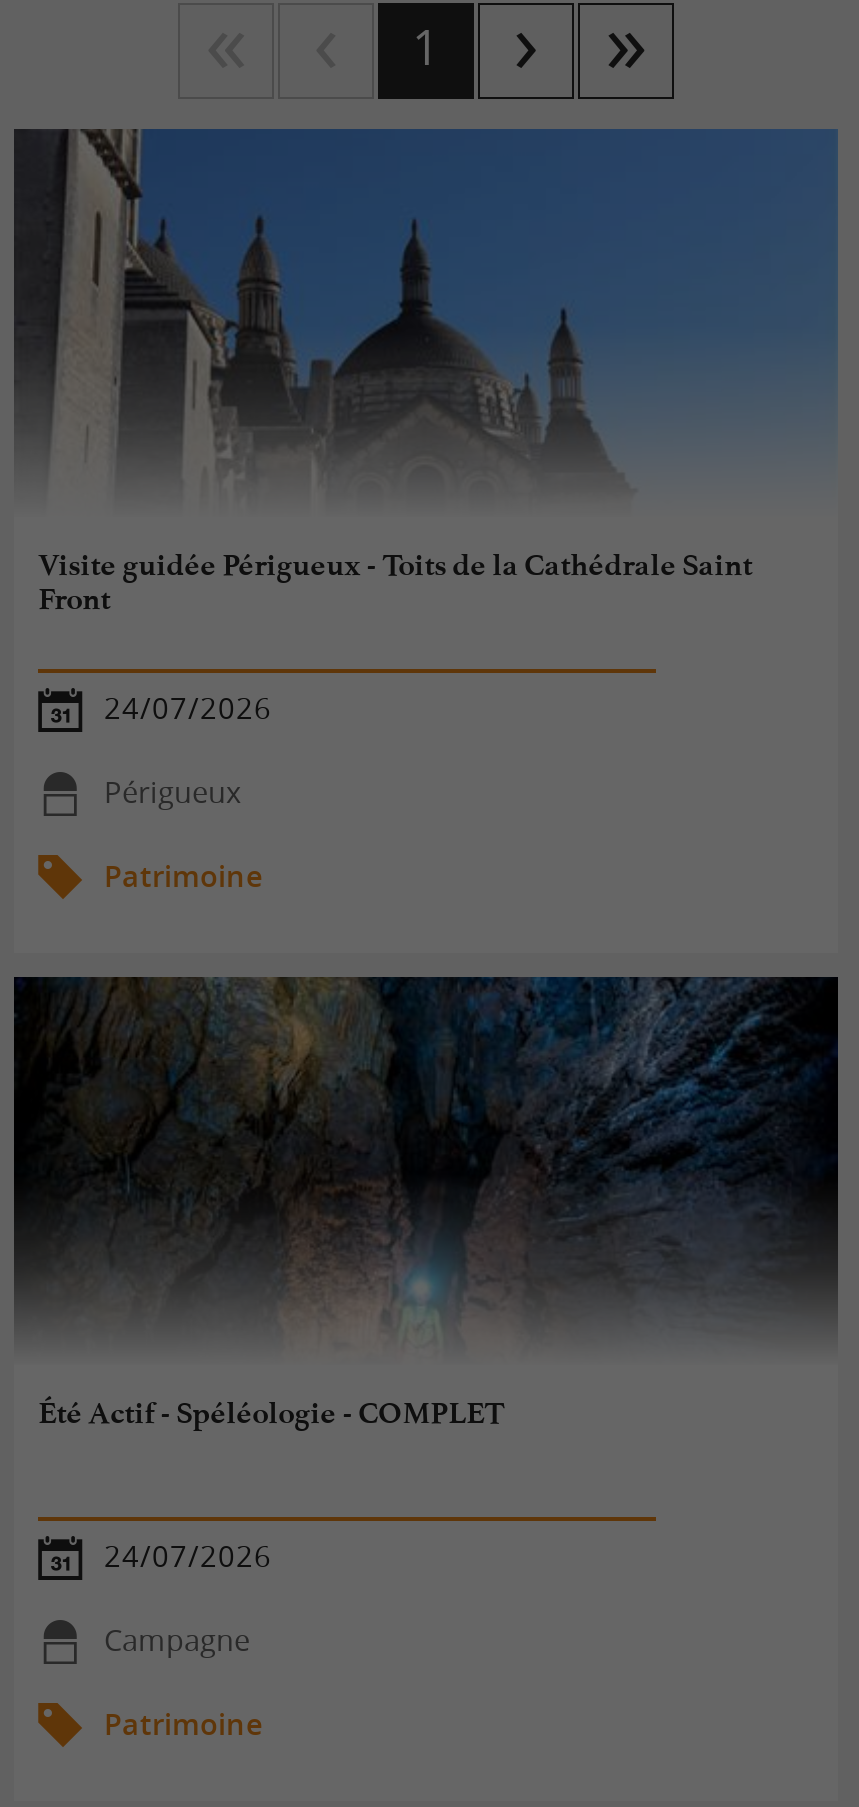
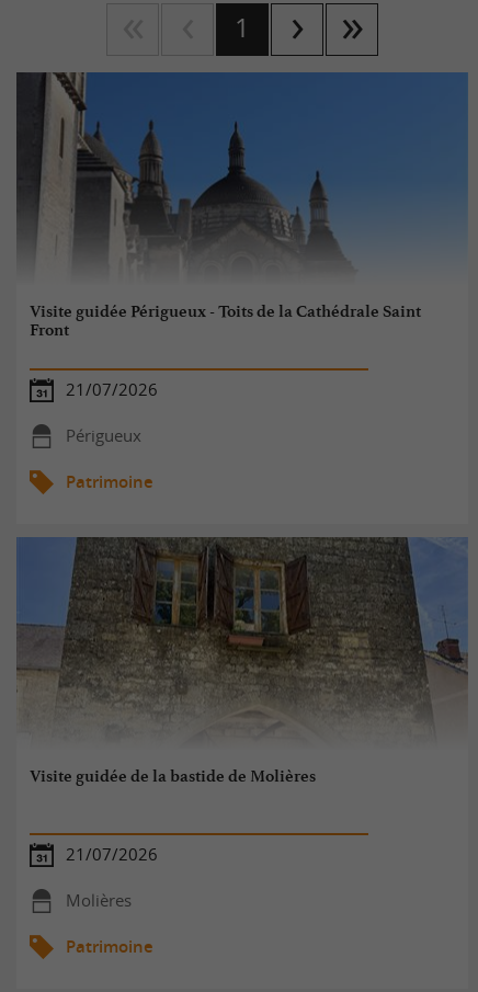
- 24/07/2026
+ 21/07/2026

- [image]
- Été Actif - Spéléologie - COMPLET
+ [image]
+ Visite guidée de la bastide de Molières

- 24/07/2026
+ 21/07/2026

- Campagne
+ Molières
